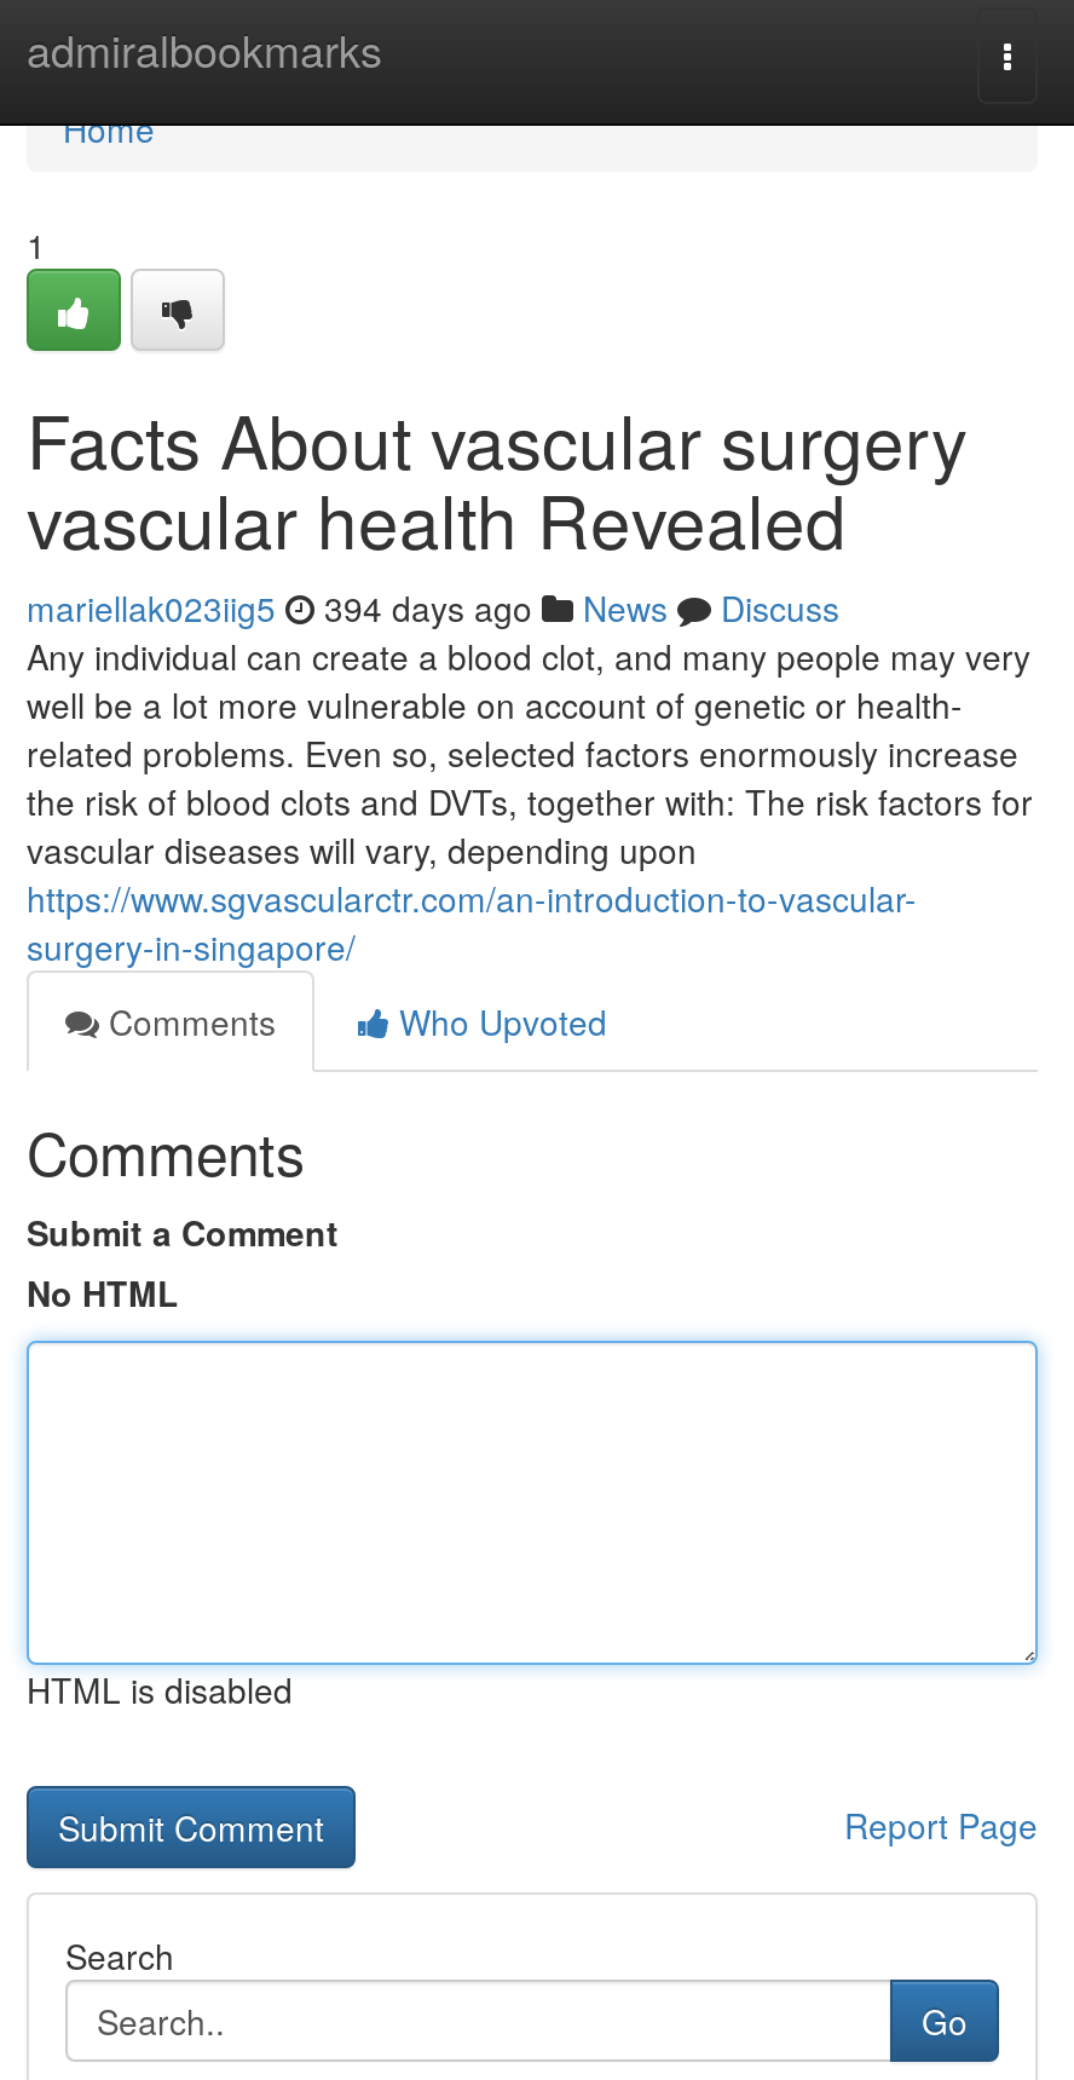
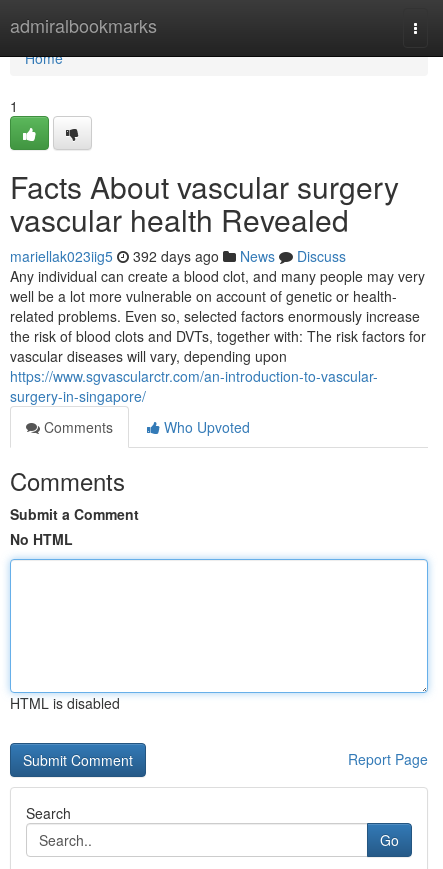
- mariellak023iig5 394 days ago News Discuss
+ mariellak023iig5 392 days ago News Discuss
